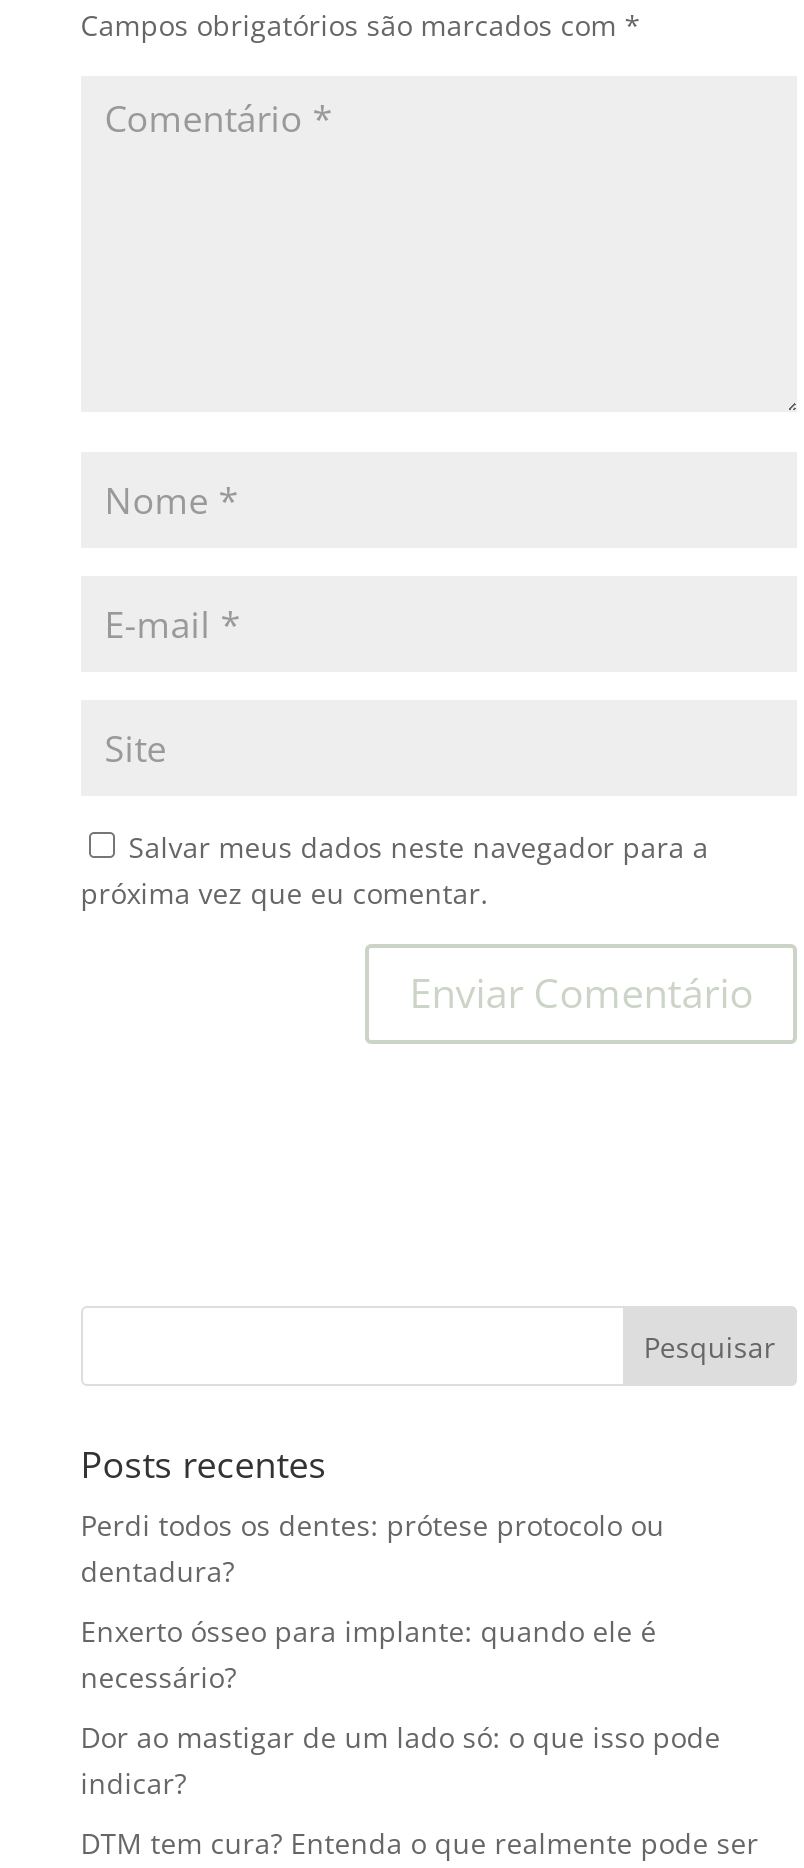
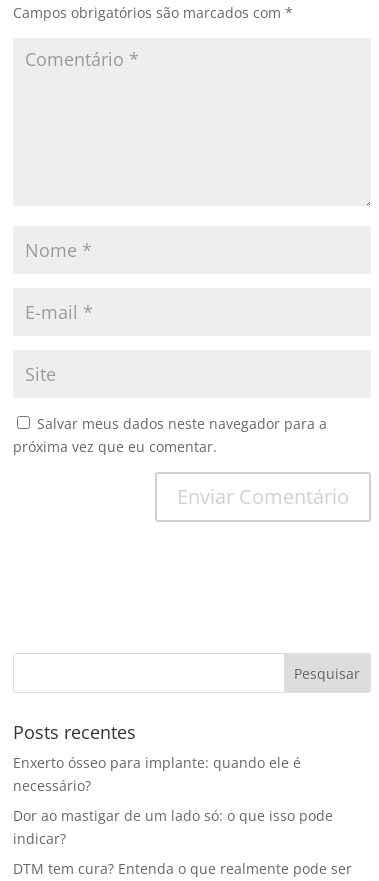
- Perdi todos os dentes: prótese protocolo ou
- dentadura?
